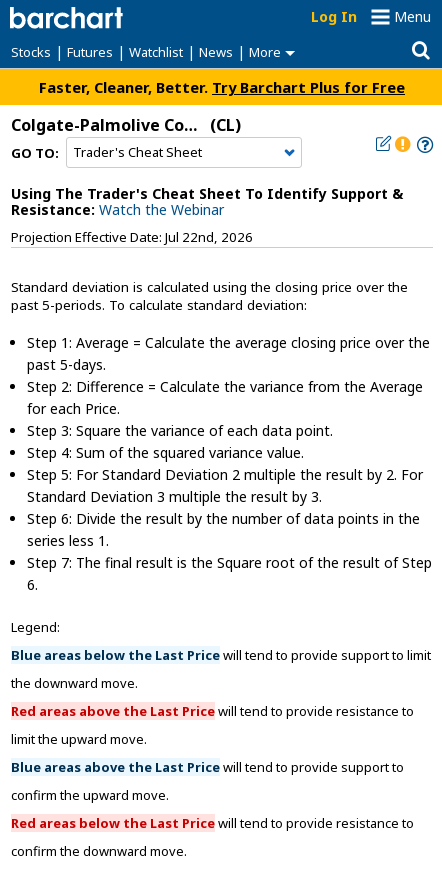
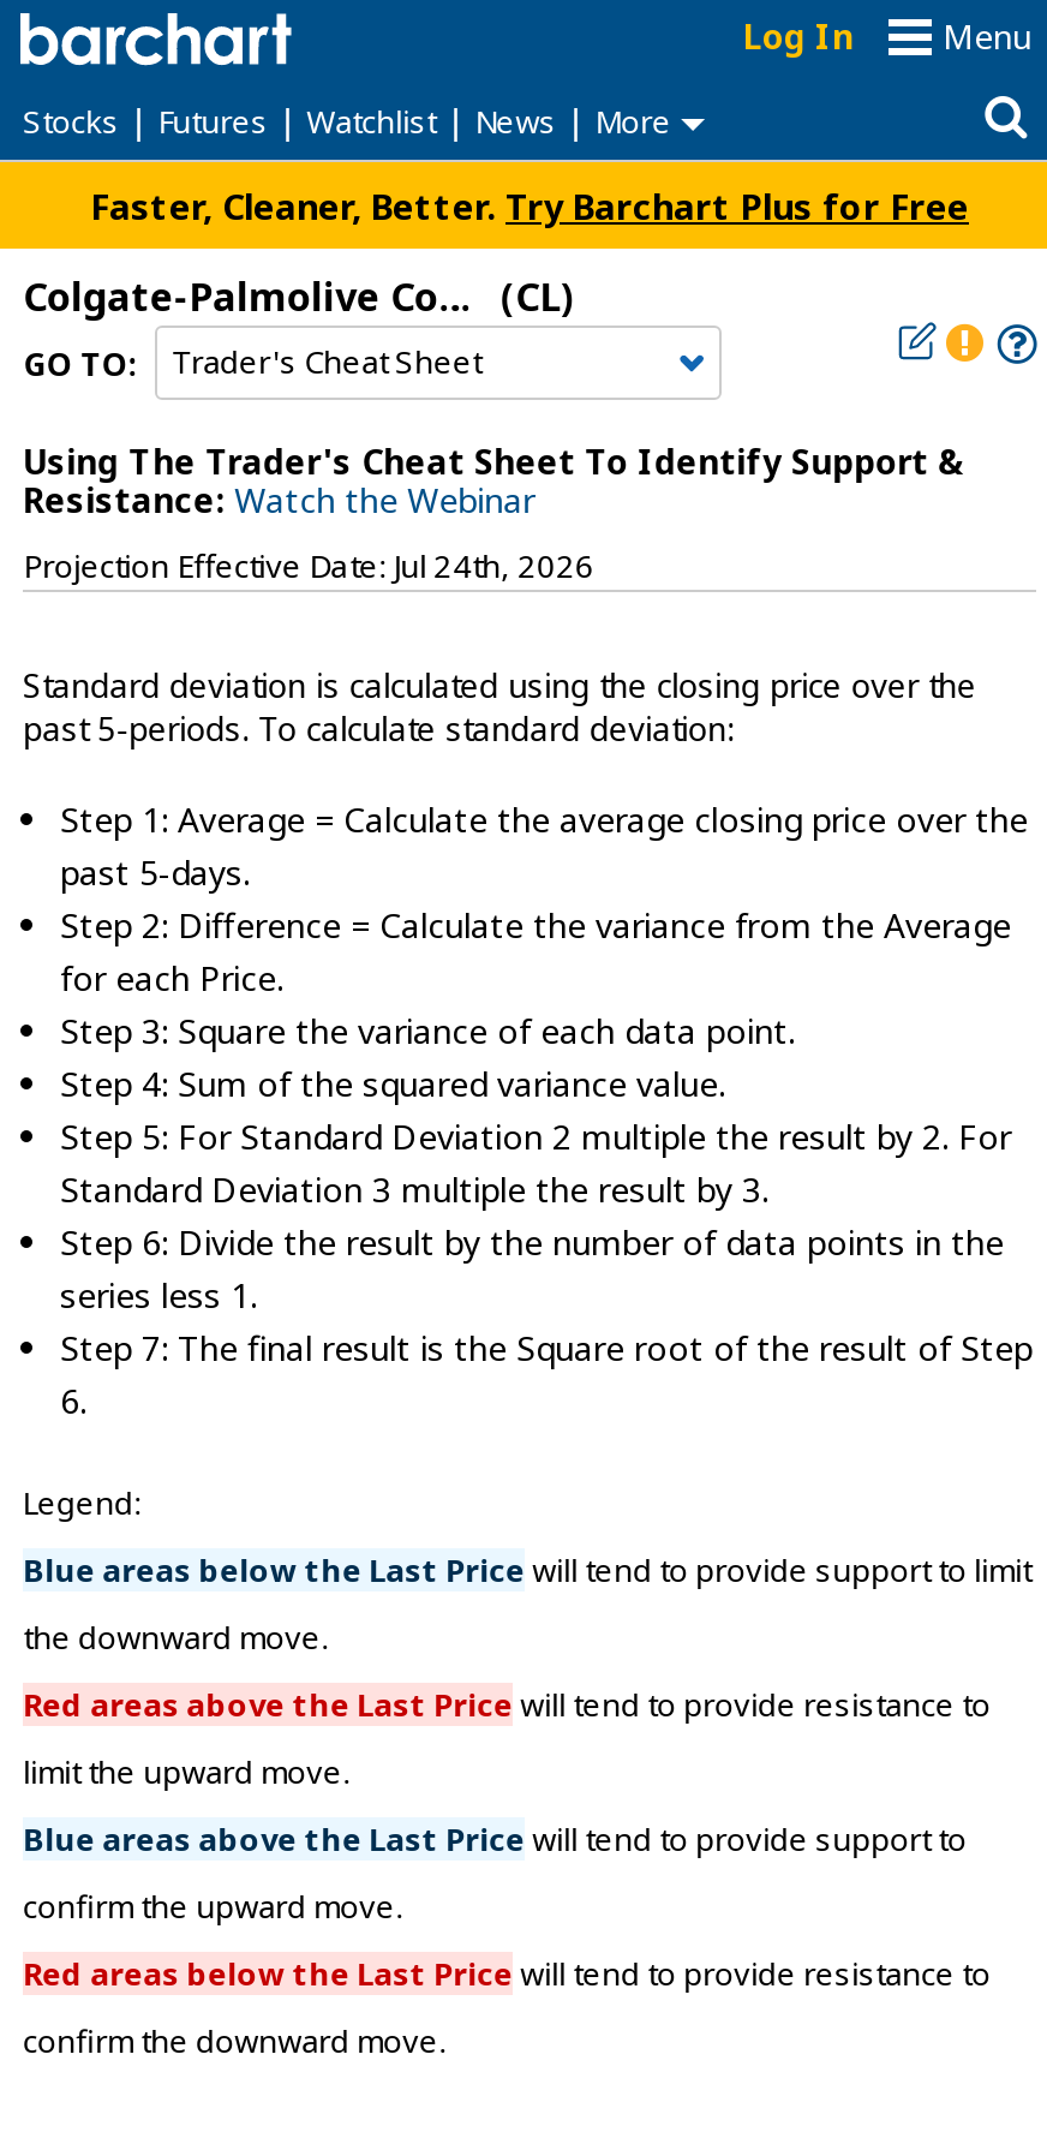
- Projection Effective Date: Jul 22nd, 2026
+ Projection Effective Date: Jul 24th, 2026
